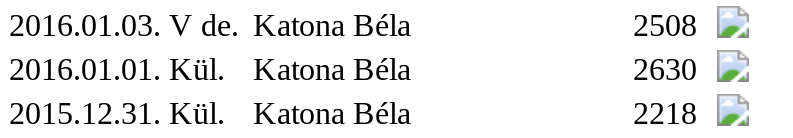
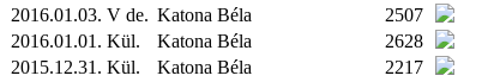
- 2508
+ 2507

- 2630
+ 2628

- 2218
+ 2217
